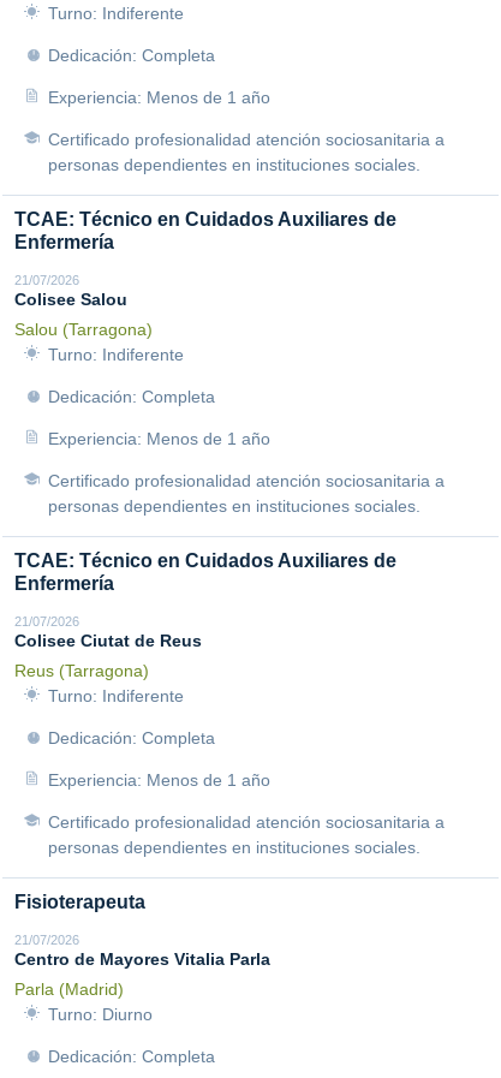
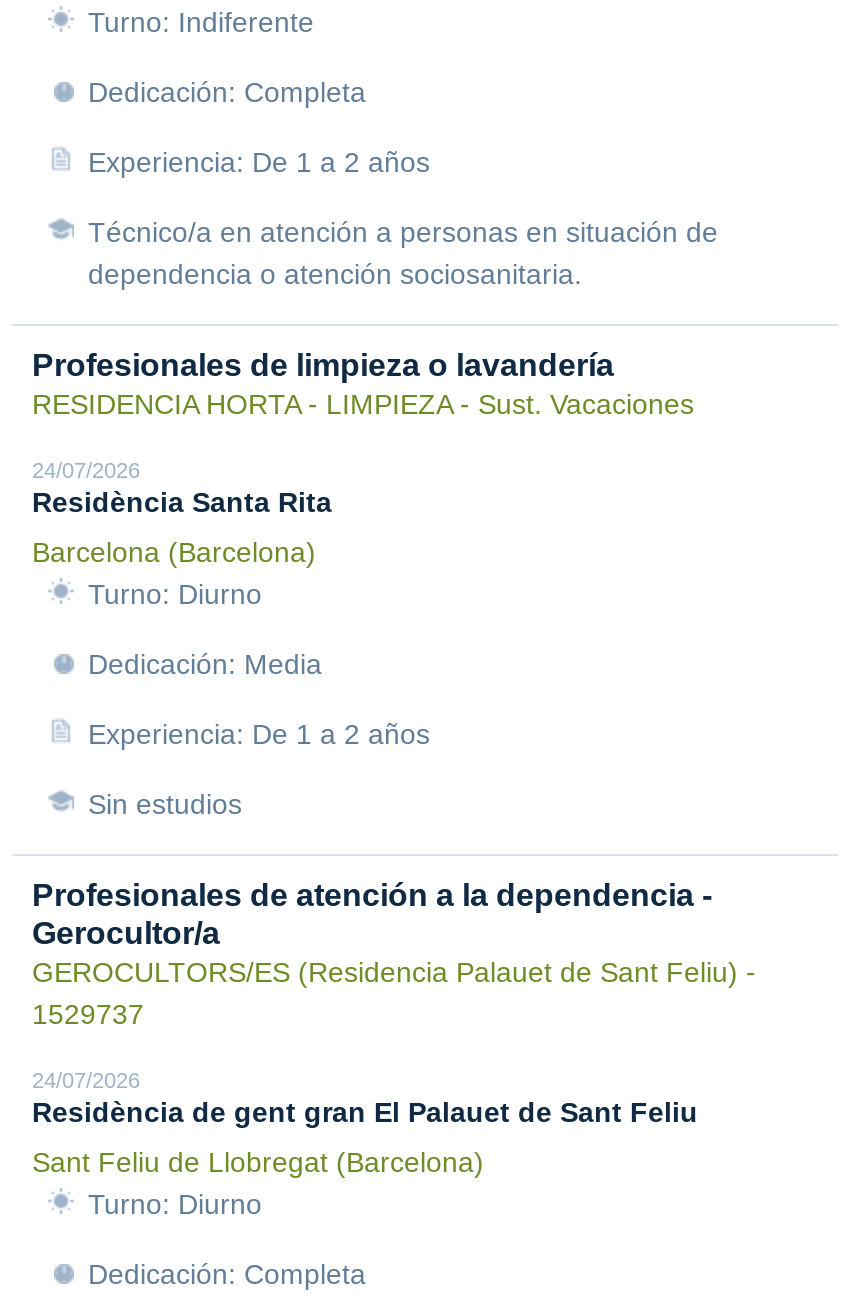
- Experiencia: Menos de 1 año
- Certificado profesionalidad atención sociosanitaria a
- personas dependientes en instituciones sociales.
- TCAE: Técnico en Cuidados Auxiliares de
- Enfermería
- 21/07/2026
- Colisee Salou
- Salou (Tarragona)
- Turno: Indiferente
- Dedicación: Completa
- Experiencia: Menos de 1 año
- Certificado profesionalidad atención sociosanitaria a
- personas dependientes en instituciones sociales.
- TCAE: Técnico en Cuidados Auxiliares de
- Enfermería
- 21/07/2026
- Colisee Ciutat de Reus
- Reus (Tarragona)
- Turno: Indiferente
- Dedicación: Completa
- Experiencia: Menos de 1 año
- Certificado profesionalidad atención sociosanitaria a
- personas dependientes en instituciones sociales.
- Fisioterapeuta
- 21/07/2026
- Centro de Mayores Vitalia Parla
- Parla (Madrid)
+ Experiencia: De 1 a 2 años
+ Técnico/a en atención a personas en situación de
+ dependencia o atención sociosanitaria.
+ Profesionales de limpieza o lavandería
+ RESIDENCIA HORTA - LIMPIEZA - Sust. Vacaciones
+ 24/07/2026
+ Residència Santa Rita
+ Barcelona (Barcelona)
+ Turno: Diurno
+ Dedicación: Media
+ Experiencia: De 1 a 2 años
+ Sin estudios
+ Profesionales de atención a la dependencia -
+ Gerocultor/a
+ GEROCULTORS/ES (Residencia Palauet de Sant Feliu) -
+ 1529737
+ 24/07/2026
+ Residència de gent gran El Palauet de Sant Feliu
+ Sant Feliu de Llobregat (Barcelona)
